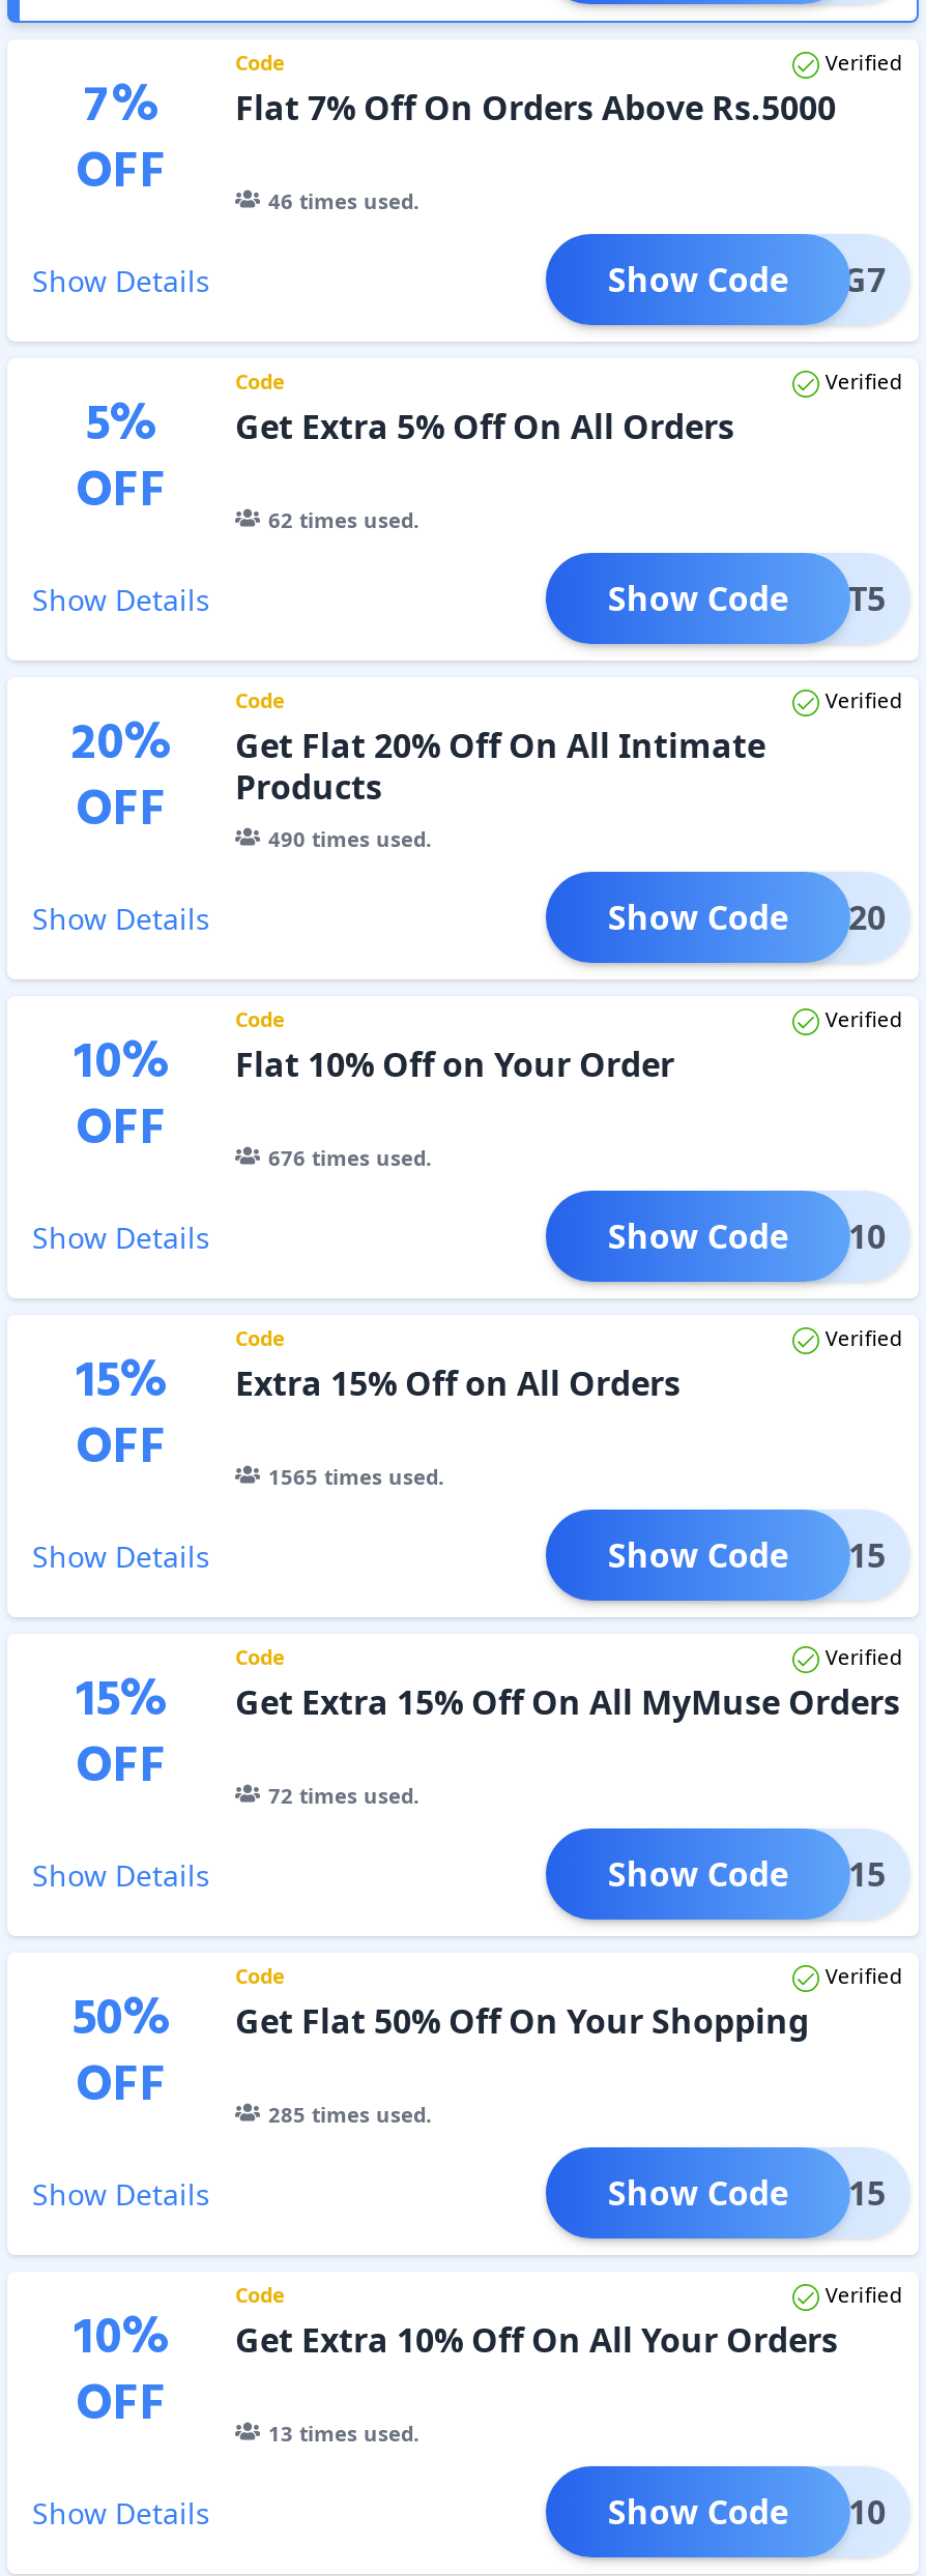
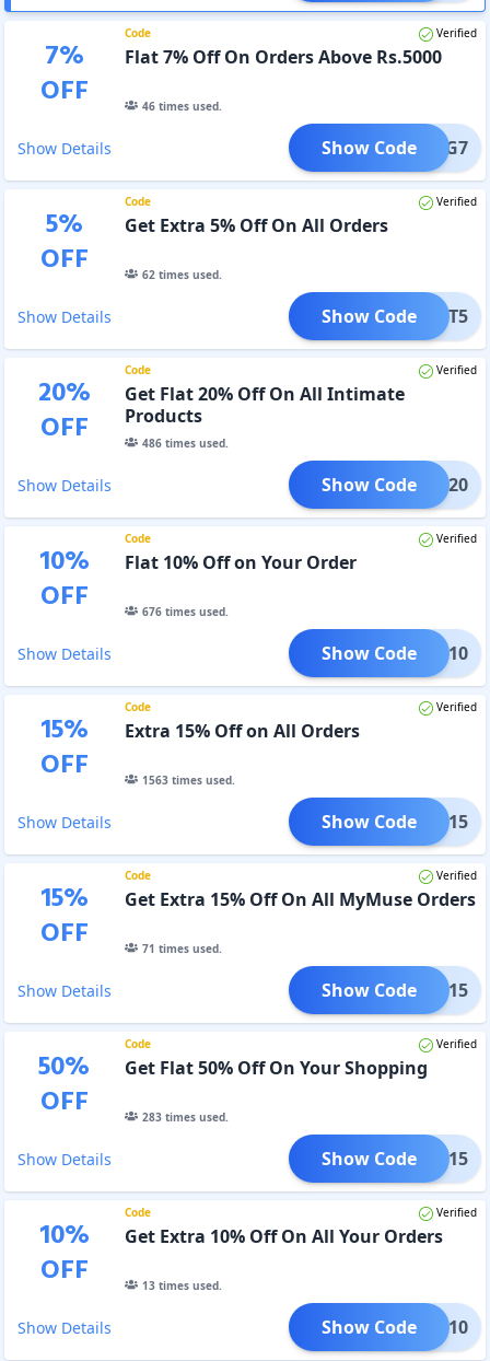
- 490 times used.
+ 486 times used.

- 1565 times used.
+ 1563 times used.

- 72 times used.
+ 71 times used.

- 285 times used.
+ 283 times used.
